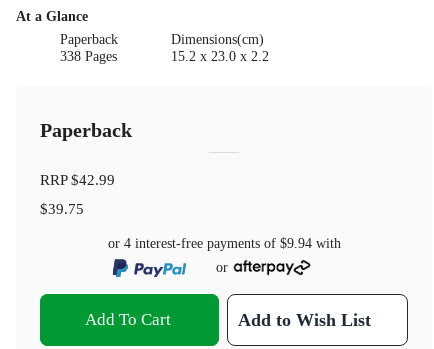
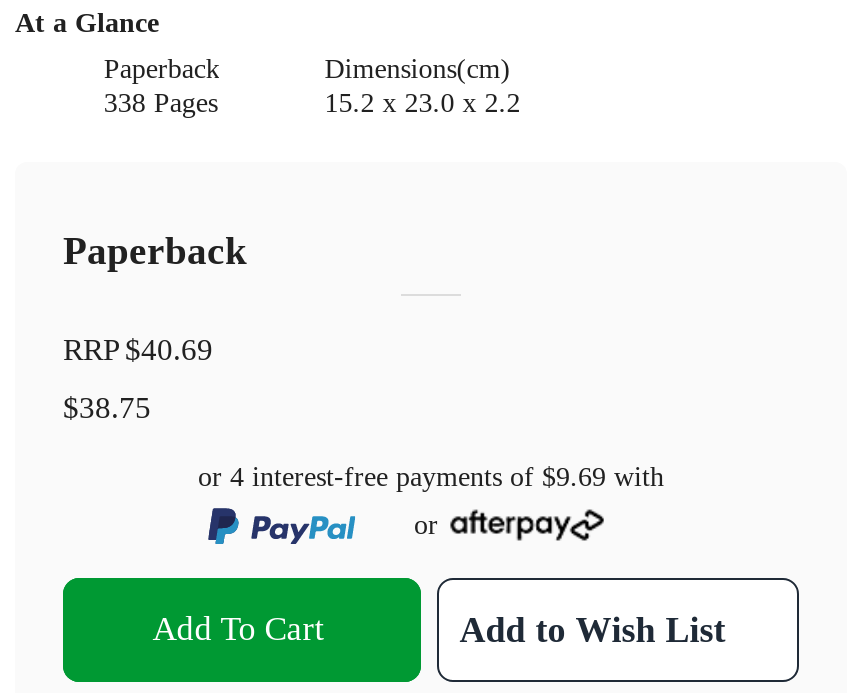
- RRP $42.99
+ RRP $40.69

- $39.75
+ $38.75

- or 4 interest-free payments of $9.94 with
+ or 4 interest-free payments of $9.69 with
